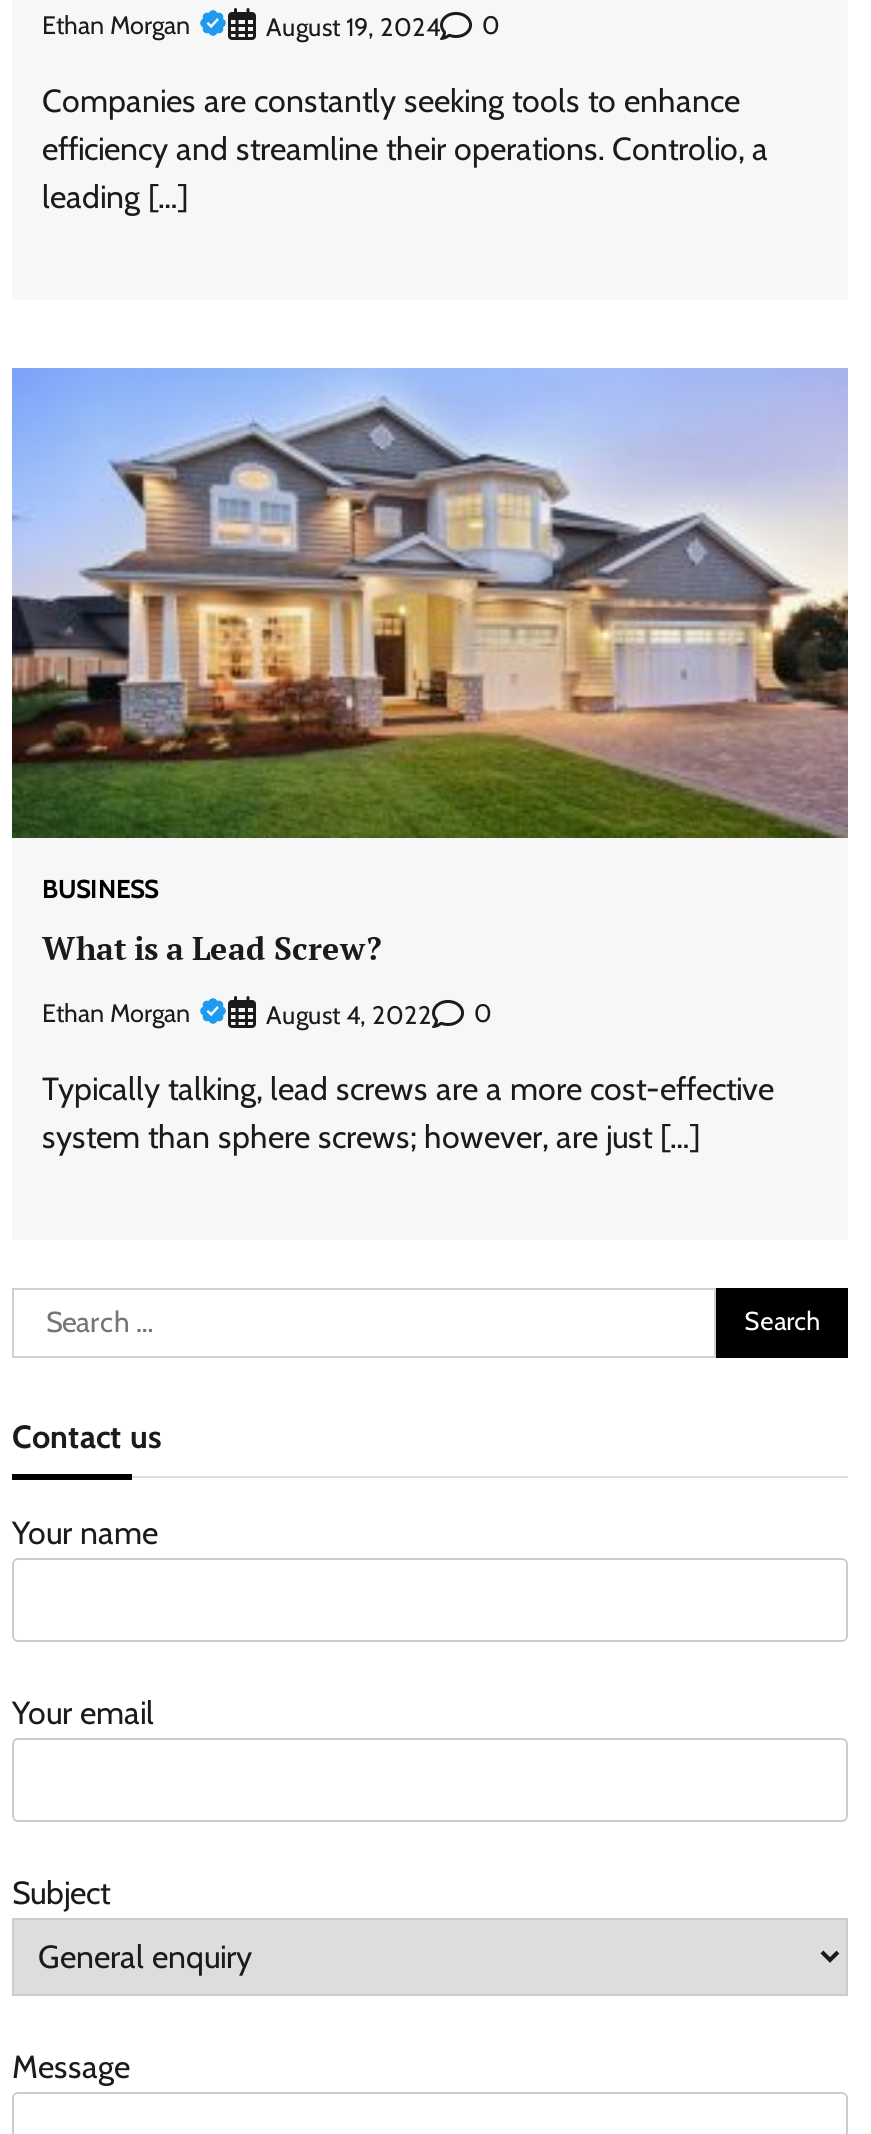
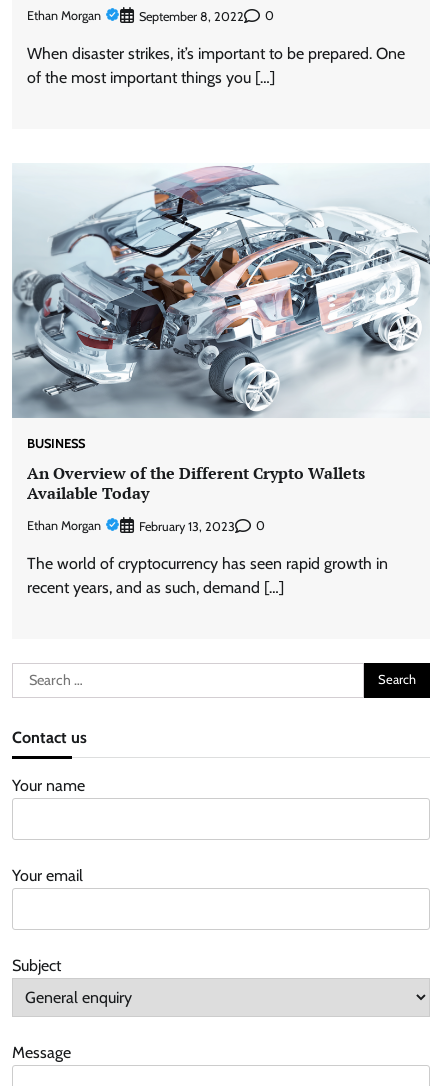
- August 19, 2024
+ September 8, 2022

- Companies are constantly seeking tools to enhance
- efficiency and streamline their operations. Controlio, a
- leading […]
+ When disaster strikes, it’s important to be prepared. One
+ of the most important things you […]

- [image]
+ [image]

- What is a Lead Screw?
+ An Overview of the Different Crypto Wallets
+ Available Today

- August 4, 2022
+ February 13, 2023

- Typically talking, lead screws are a more cost-effective
- system than sphere screws; however, are just […]
+ The world of cryptocurrency has seen rapid growth in
+ recent years, and as such, demand […]
